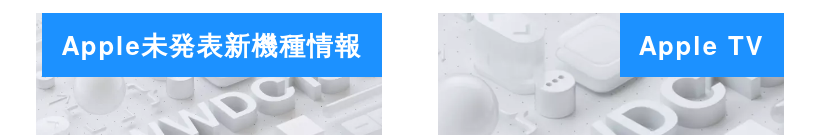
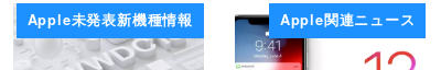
- Apple TV
+ Apple関連ニュース
